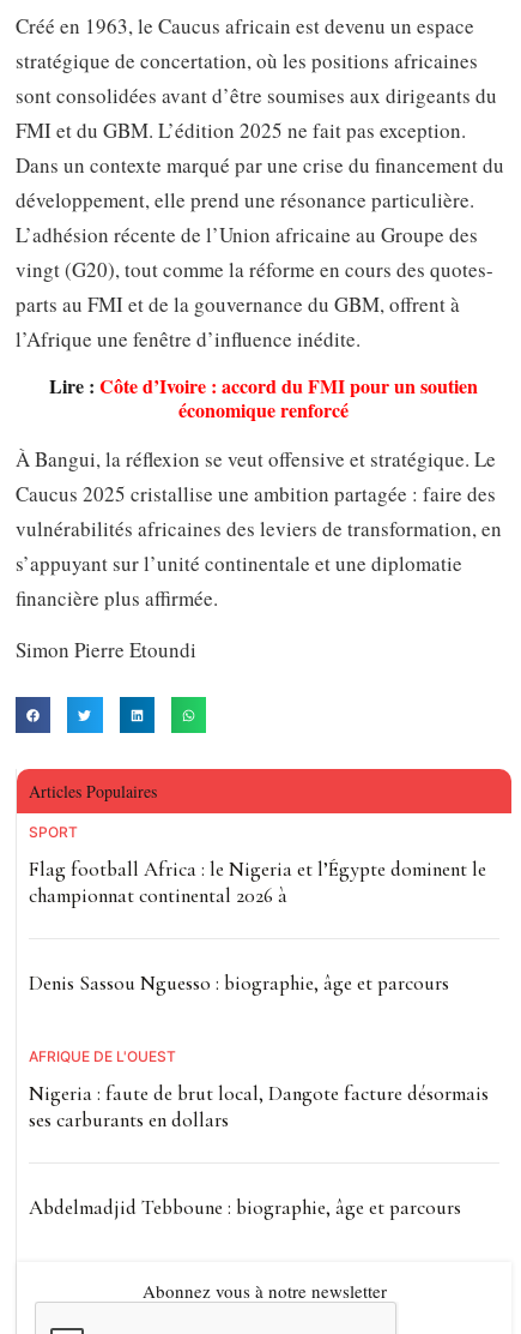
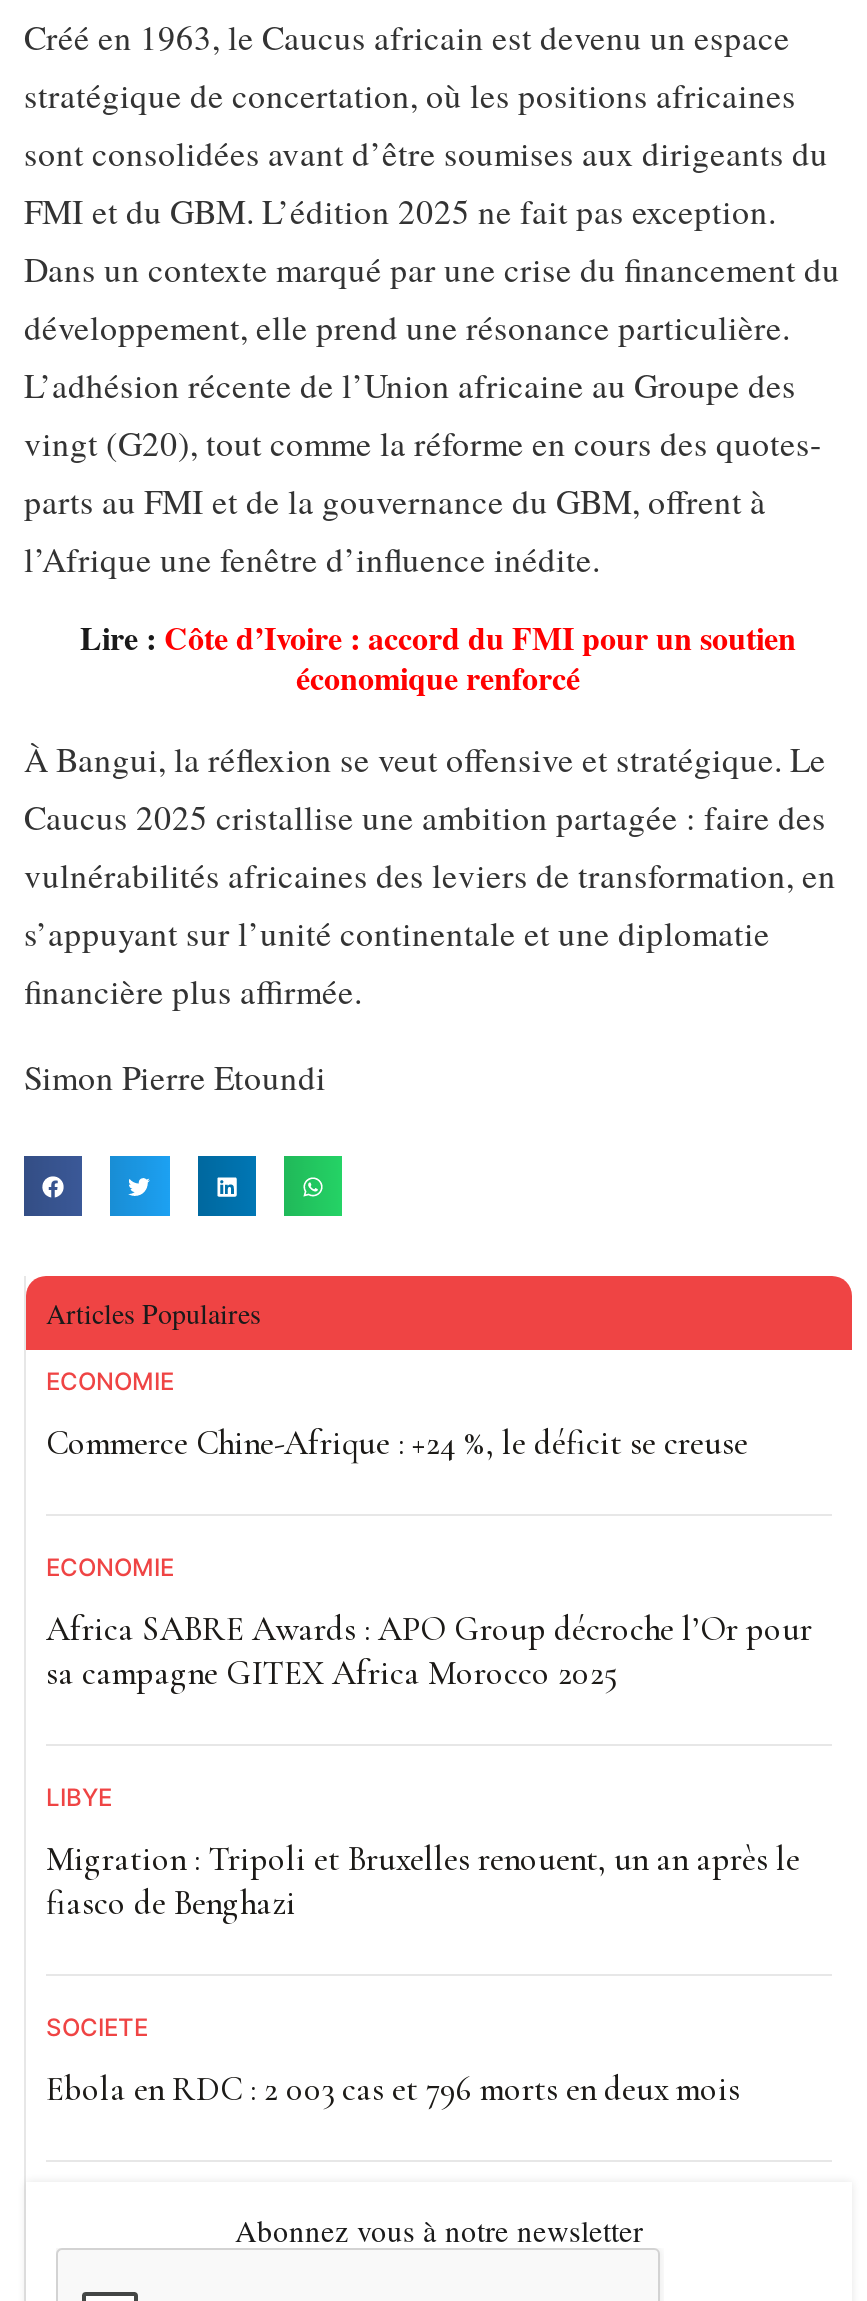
- SPORT
- Flag football Africa : le Nigeria et l’Égypte dominent le
- championnat continental 2026 à
- Denis Sassou Nguesso : biographie, âge et parcours
- AFRIQUE DE L'OUEST
- Nigeria : faute de brut local, Dangote facture désormais
- ses carburants en dollars
- Abdelmadjid Tebboune : biographie, âge et parcours
+ ECONOMIE
+ Commerce Chine-Afrique : +24 %, le déficit se creuse
+ ECONOMIE
+ Africa SABRE Awards : APO Group décroche l’Or pour
+ sa campagne GITEX Africa Morocco 2025
+ LIBYE
+ Migration : Tripoli et Bruxelles renouent, un an après le
+ fiasco de Benghazi
+ SOCIETE
+ Ebola en RDC : 2 003 cas et 796 morts en deux mois
